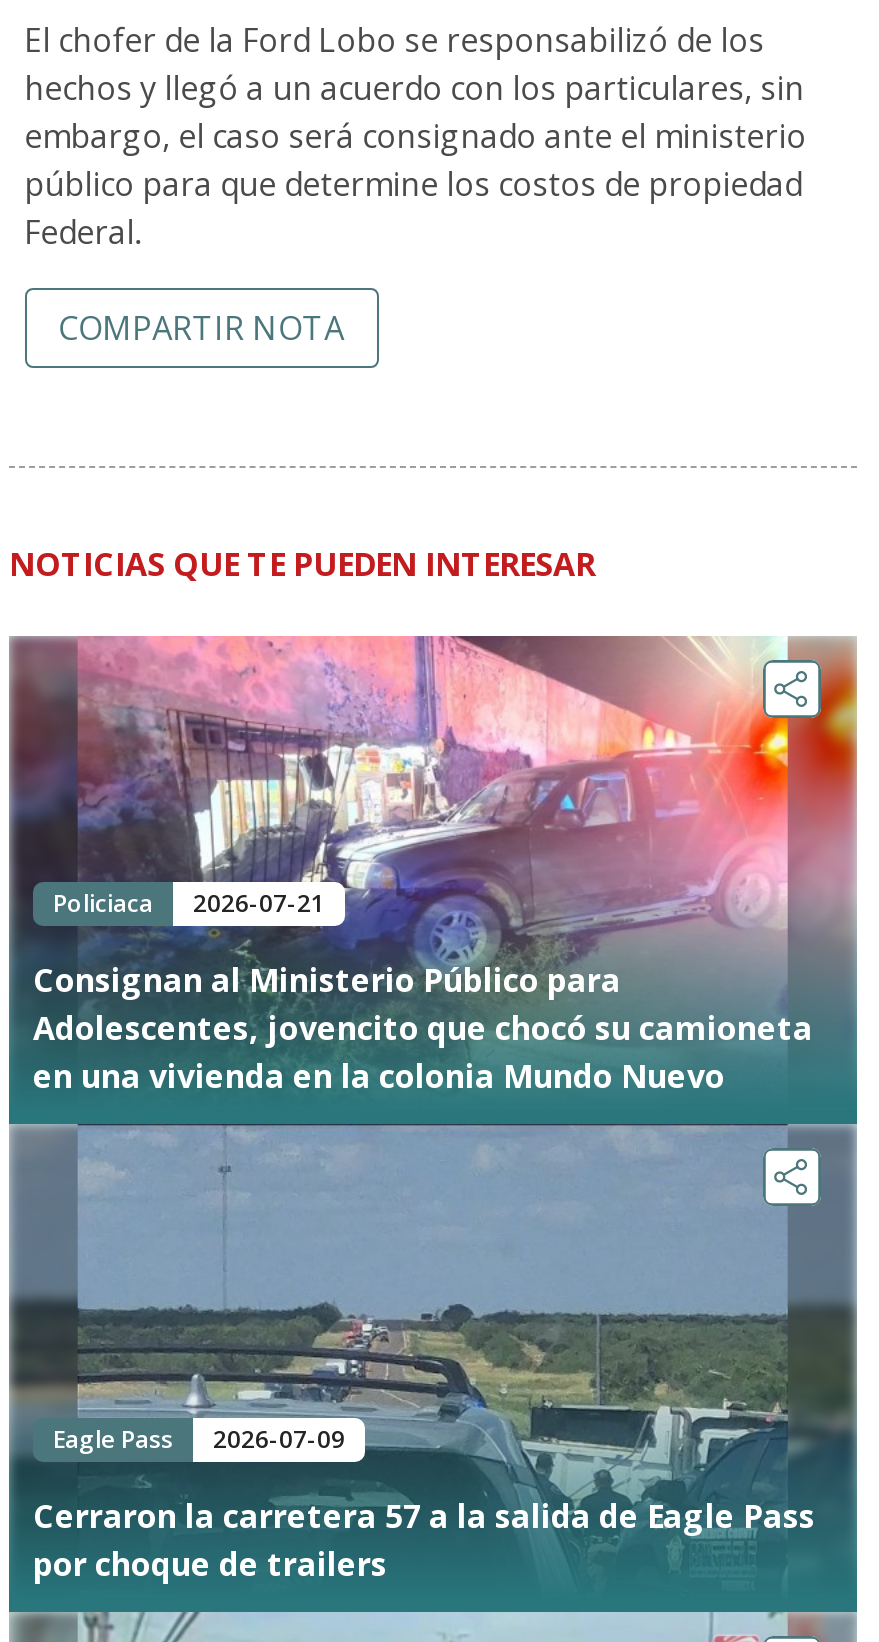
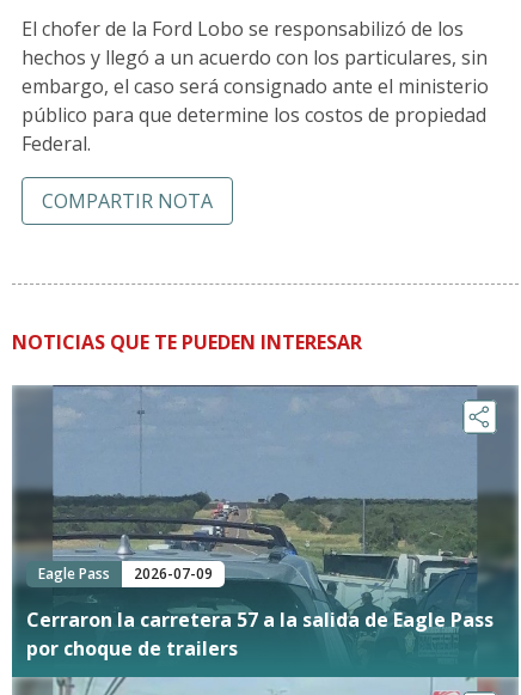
- [image]
- Policiaca
- 2026-07-21
- Consignan al Ministerio Público para
- Adolescentes, jovencito que chocó su camioneta
- en una vivienda en la colonia Mundo Nuevo
